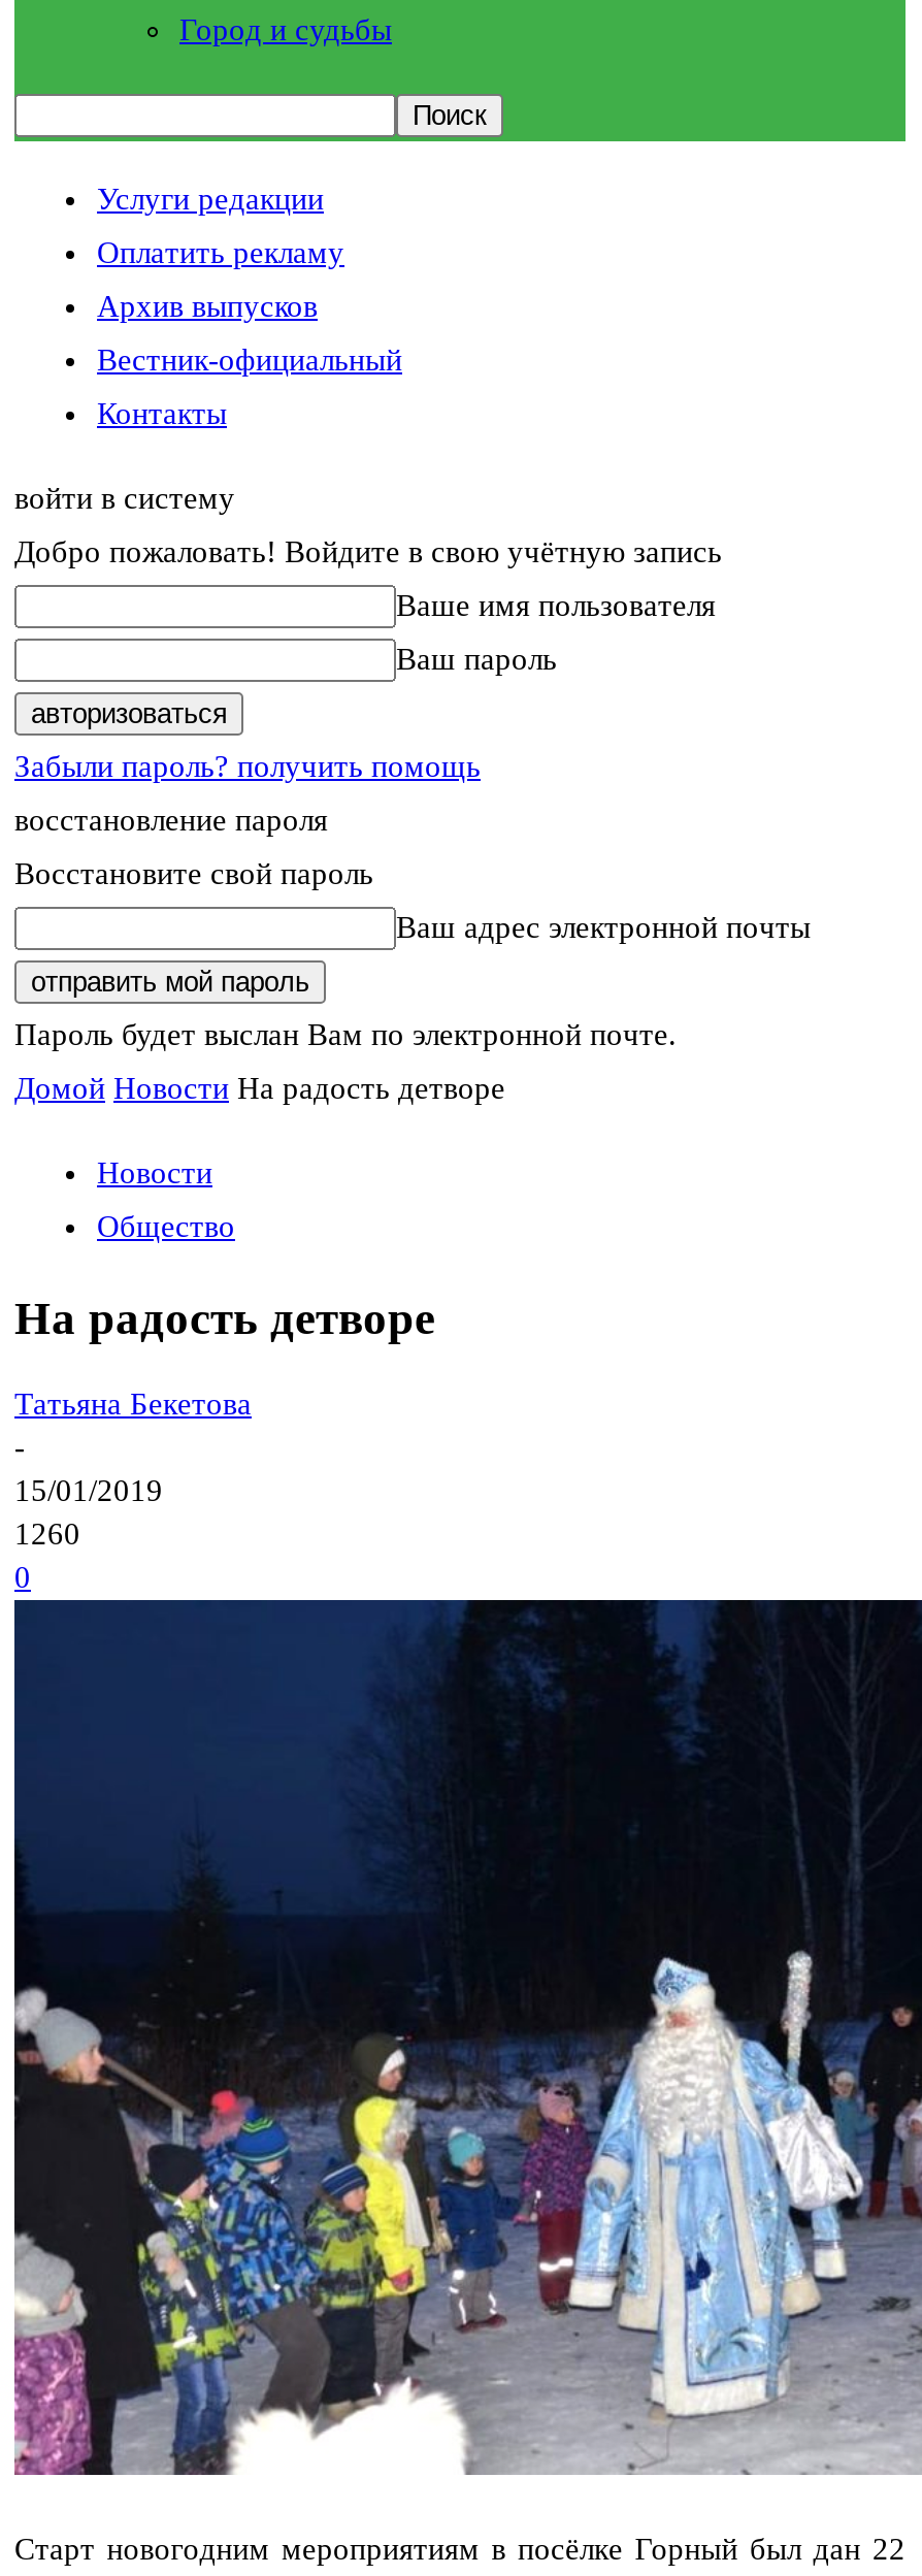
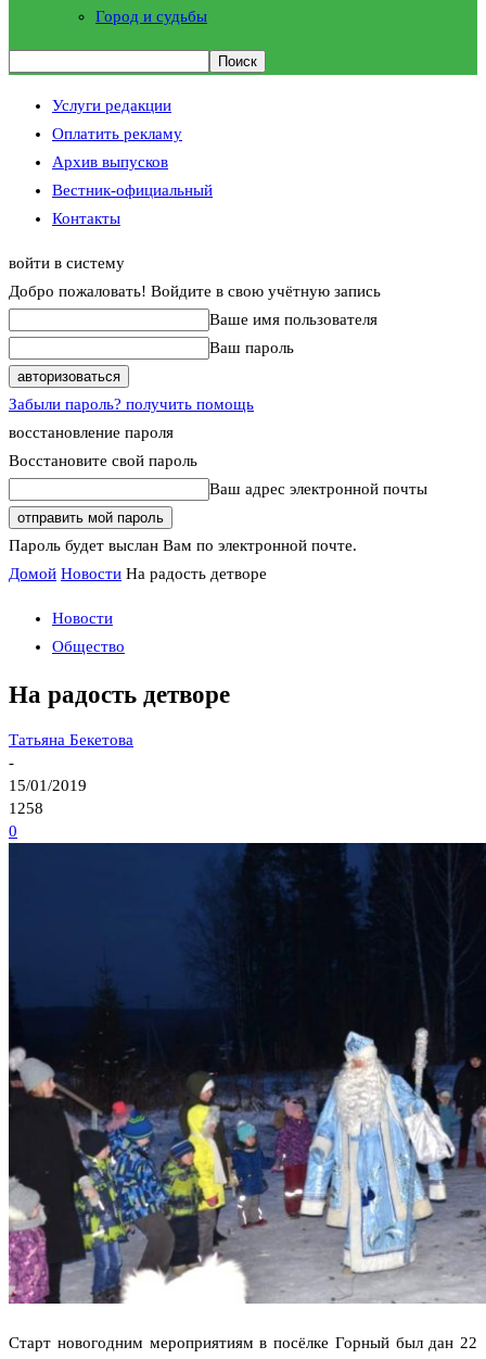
- 1260
+ 1258
